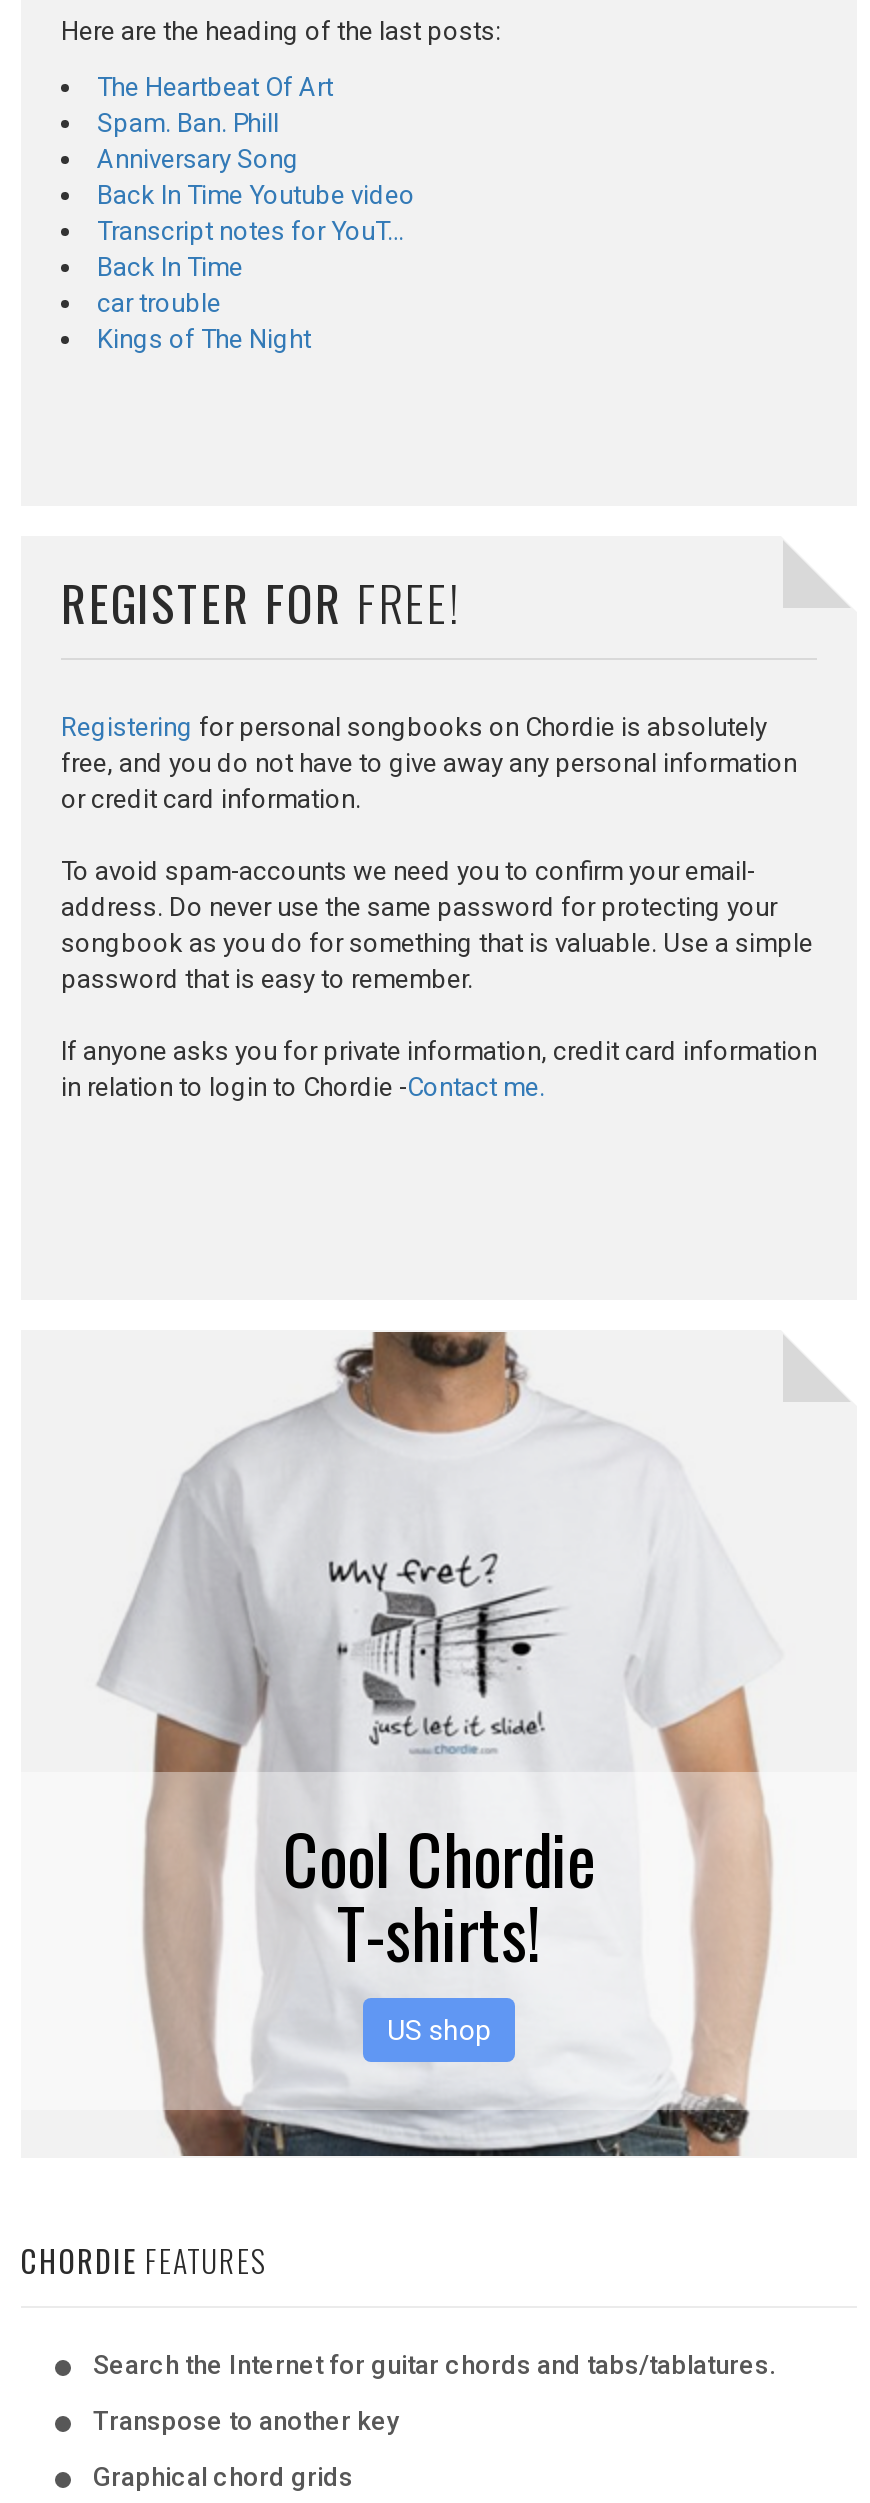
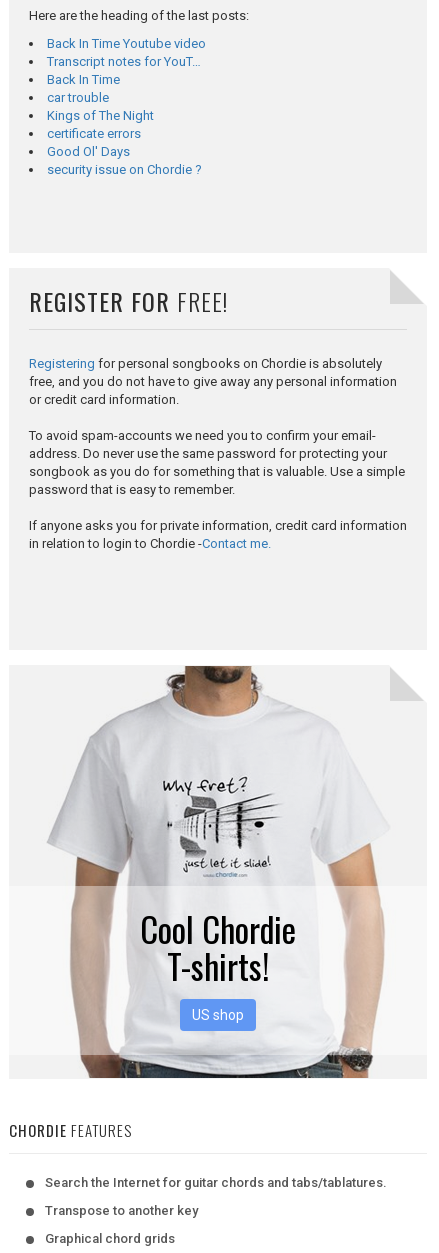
- The Heartbeat Of Art
- Spam. Ban. Phill
- Anniversary Song

moved up: Back In Time Youtube video | Transcript notes for YouT… | Back In Time | car trouble | Kings of The Night

+ certificate errors
+ Good Ol' Days
+ security issue on Chordie ?
